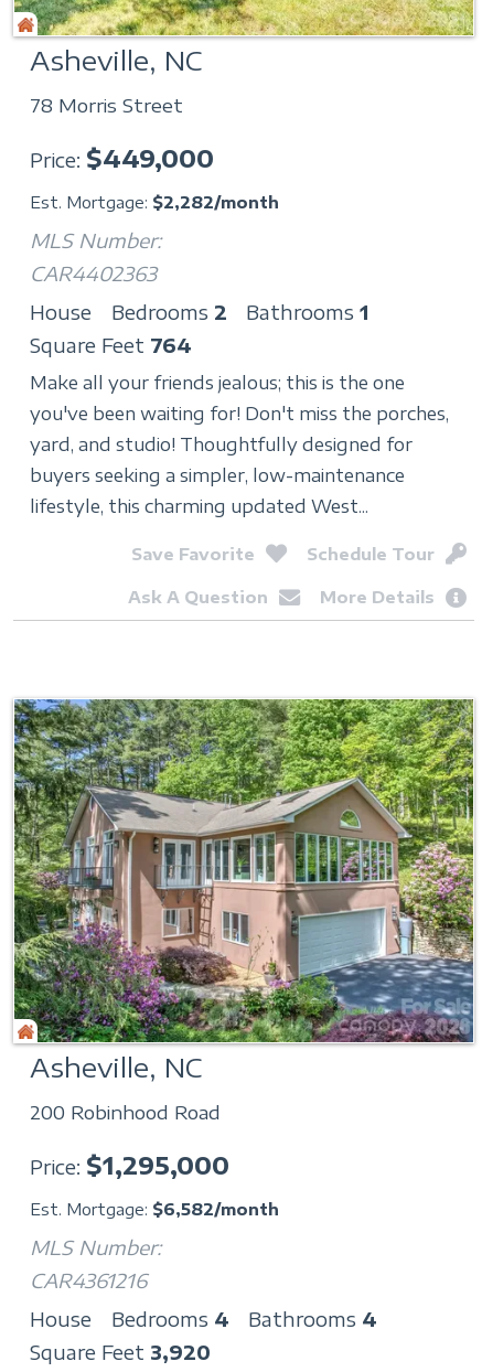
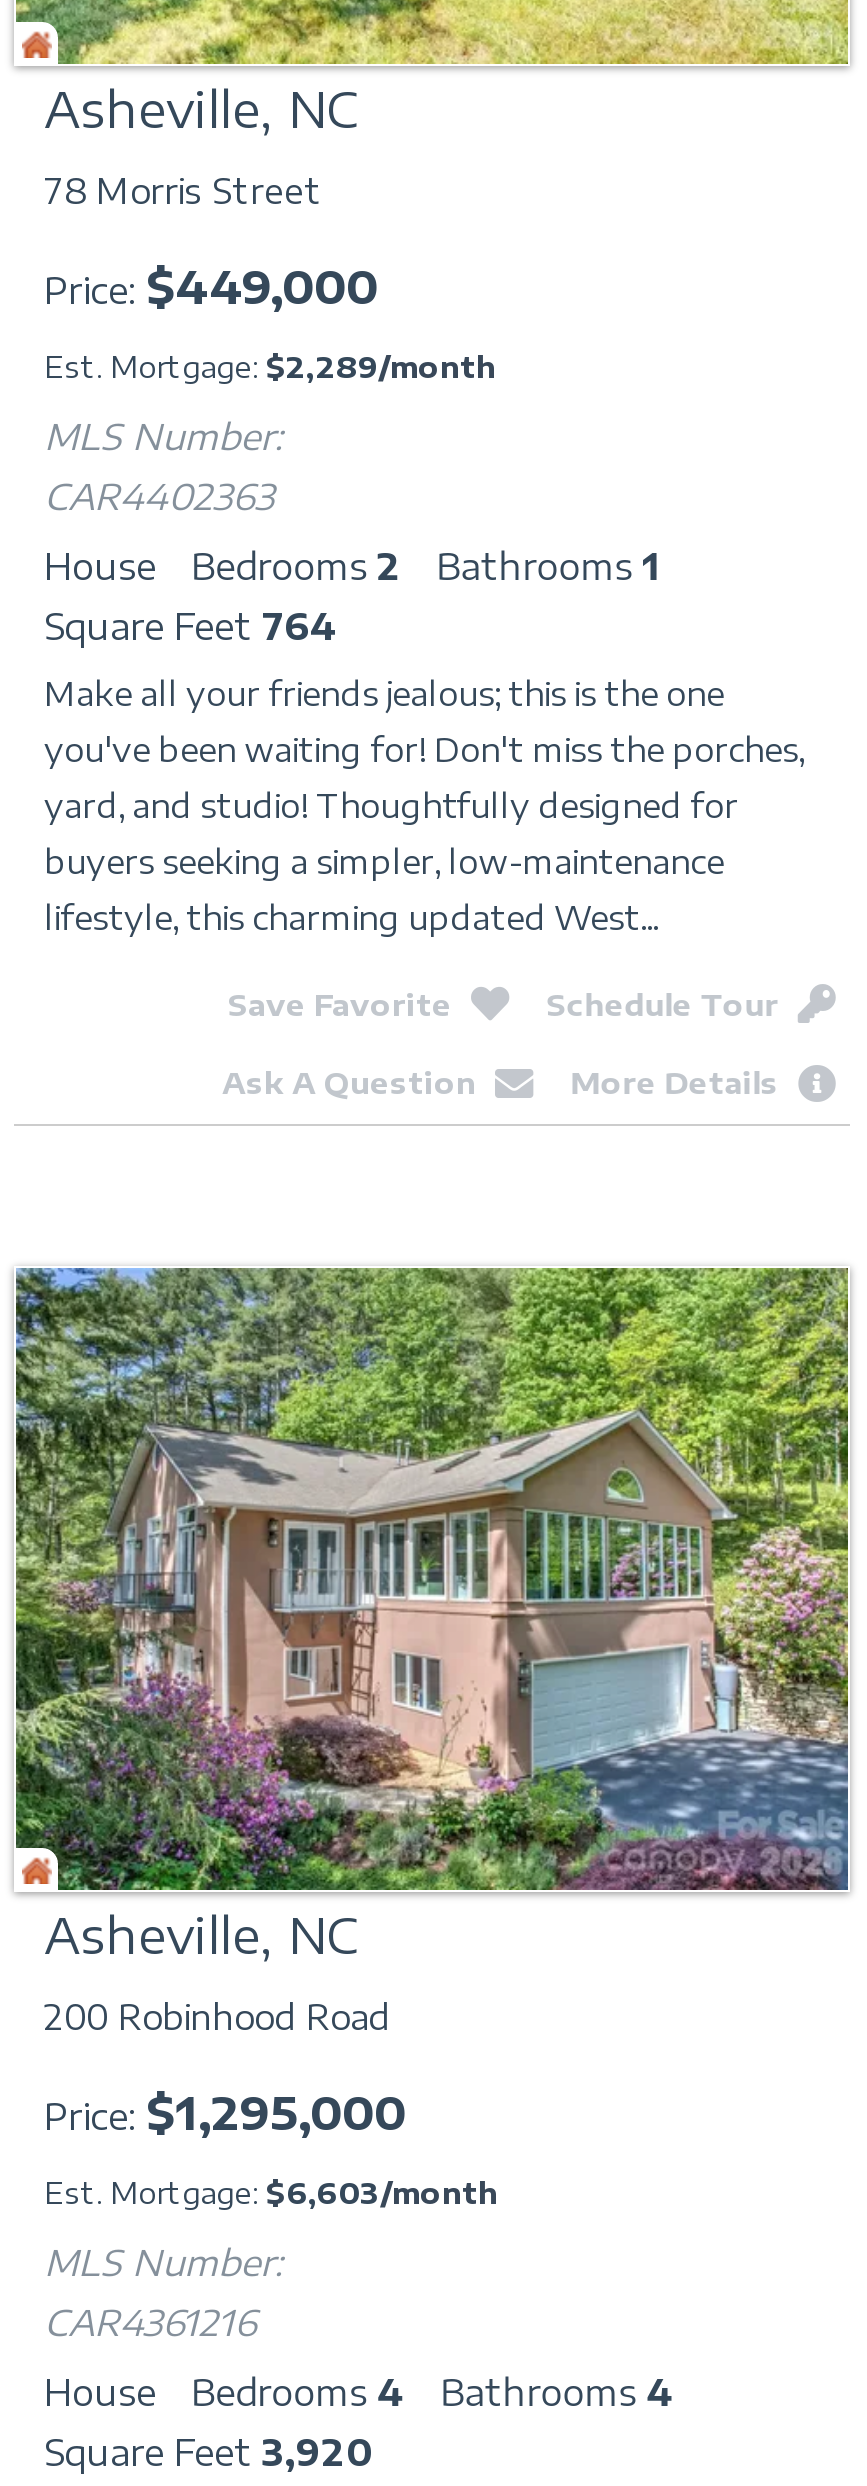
- Est. Mortgage: $2,282/month
+ Est. Mortgage: $2,289/month

- Est. Mortgage: $6,582/month
+ Est. Mortgage: $6,603/month
